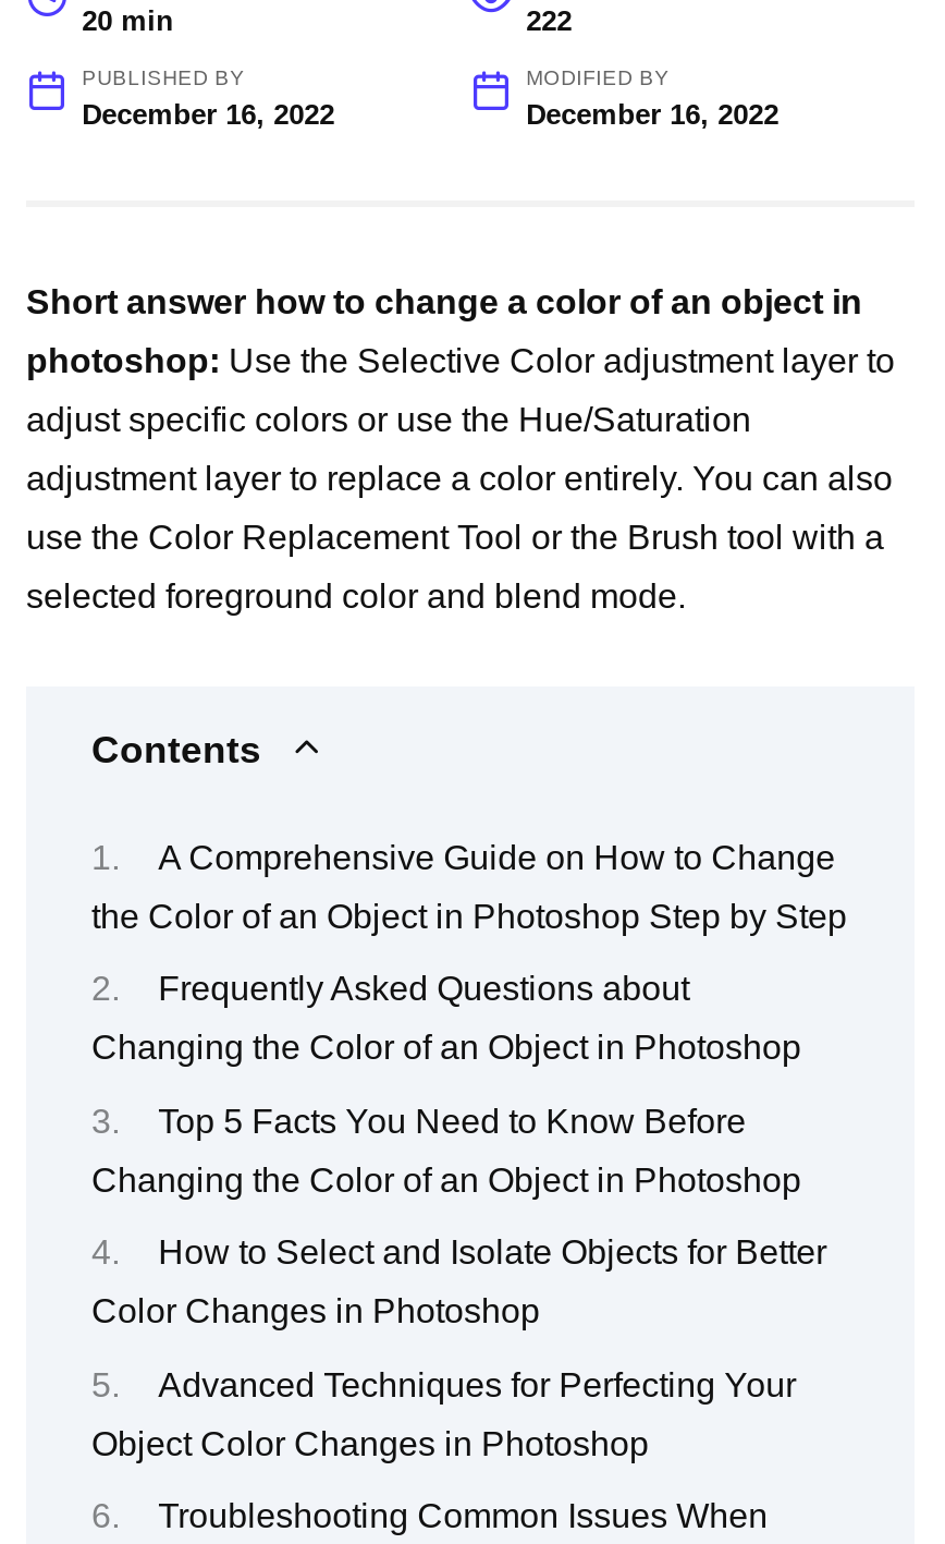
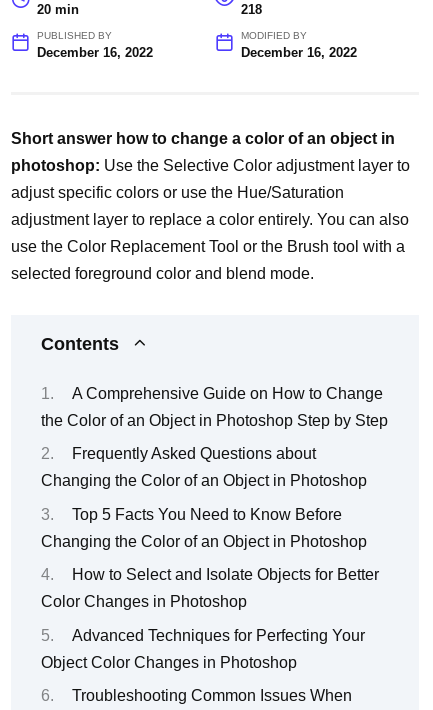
- 222
+ 218
